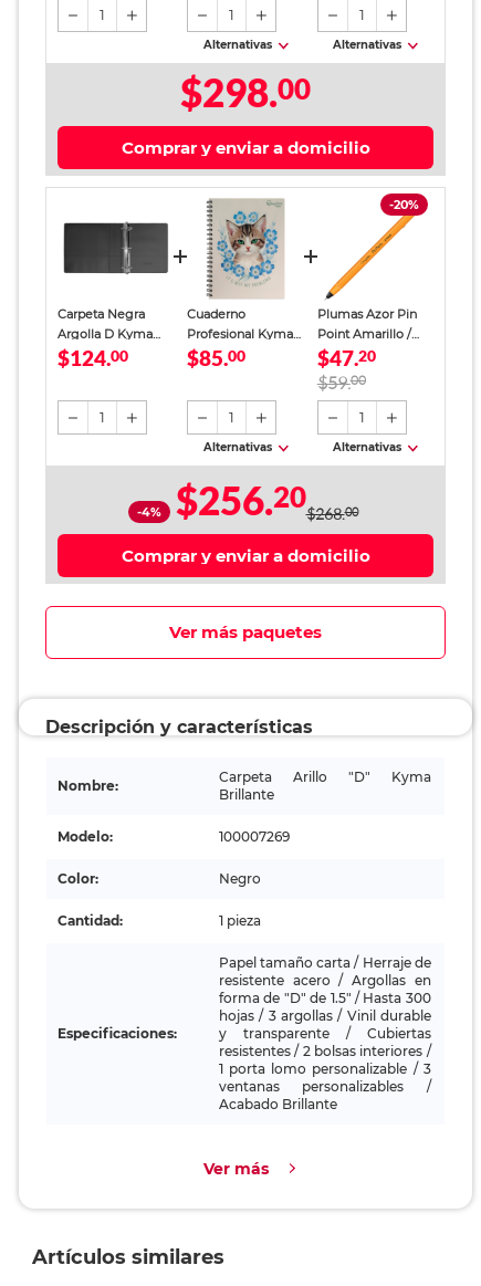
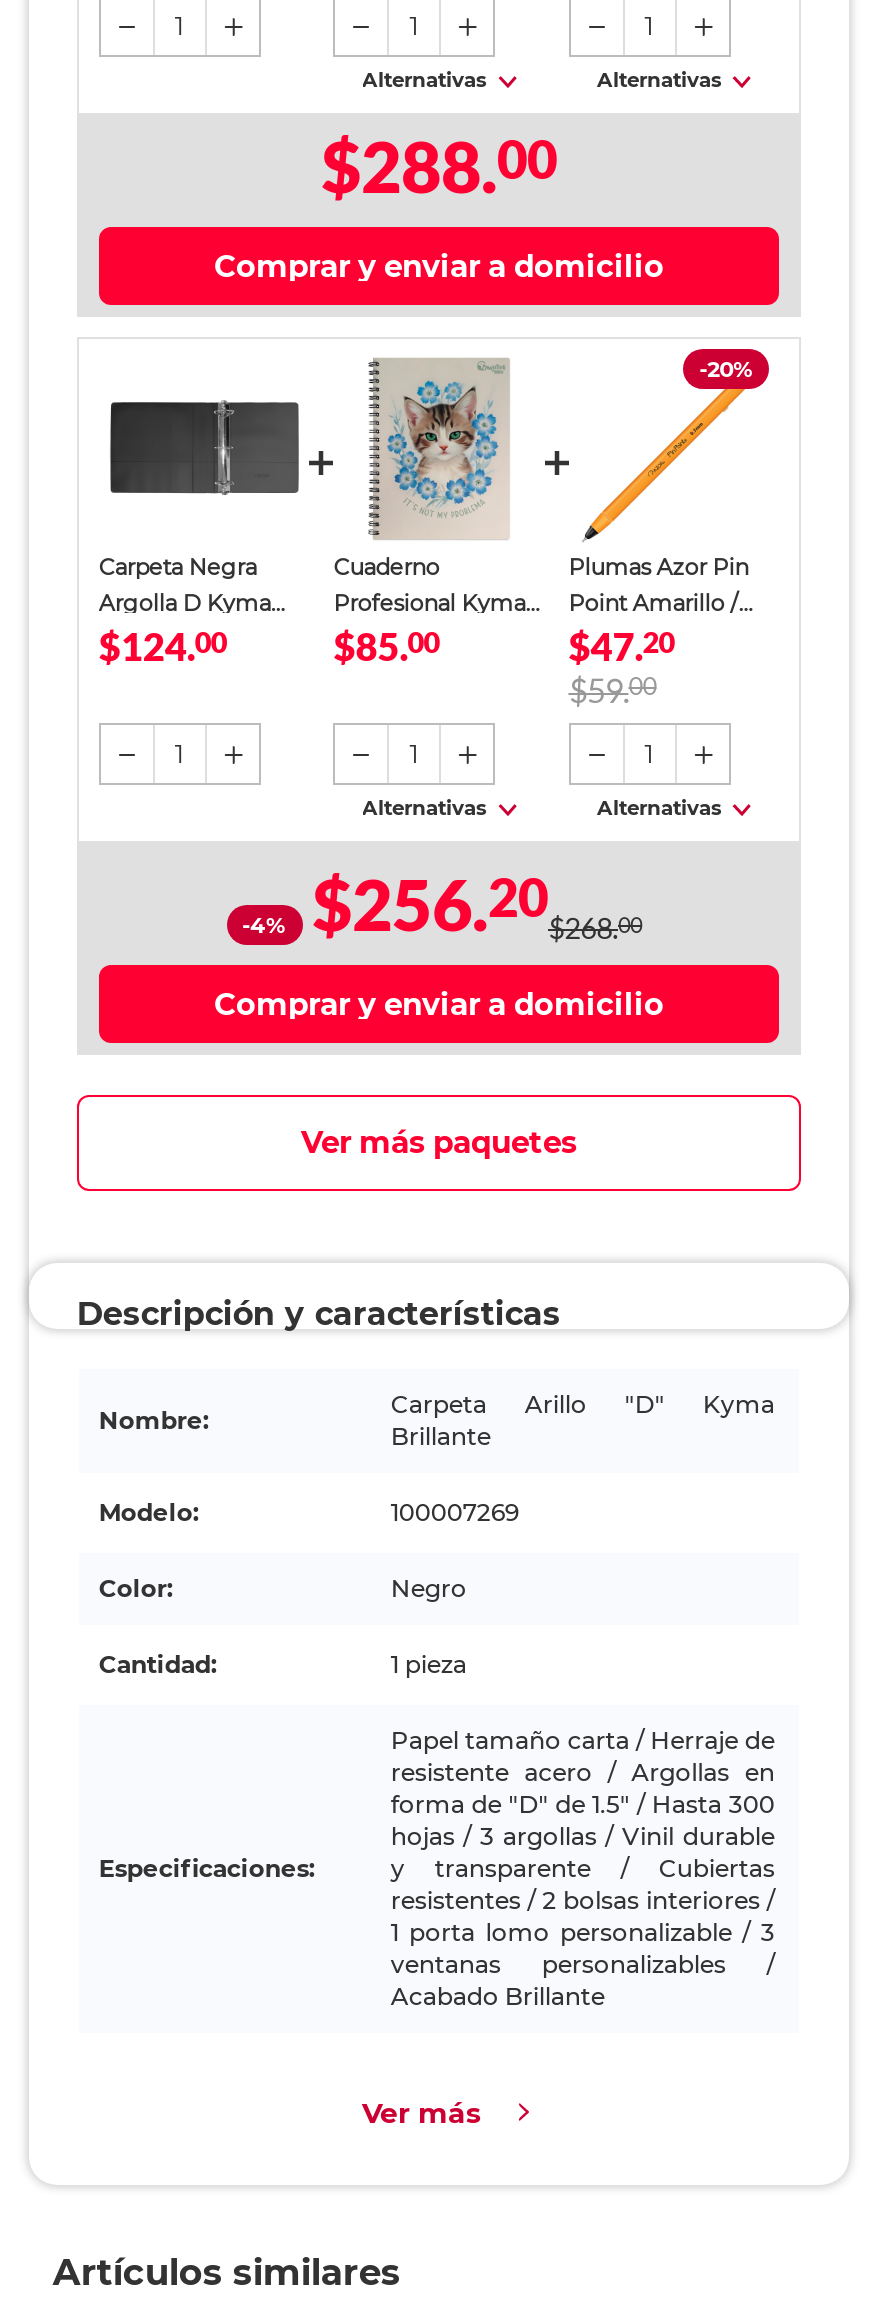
- $298.00
+ $288.00
